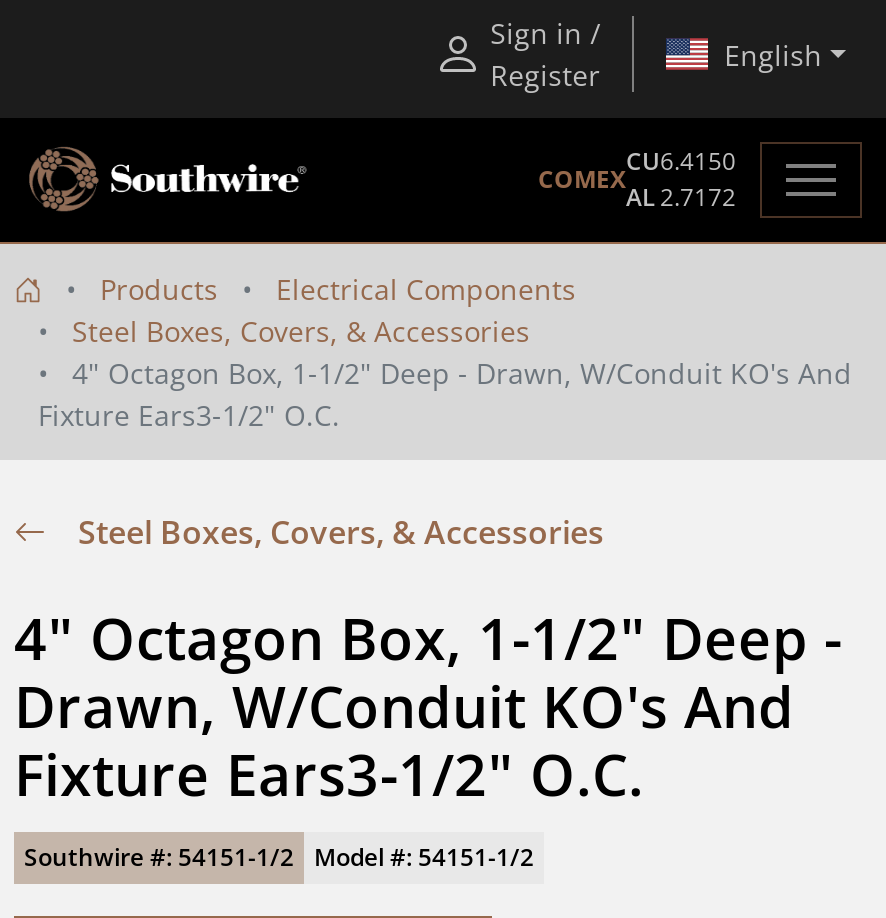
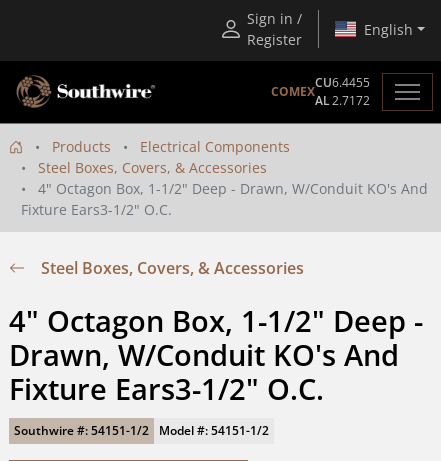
- CU6.4150
+ CU6.4455
